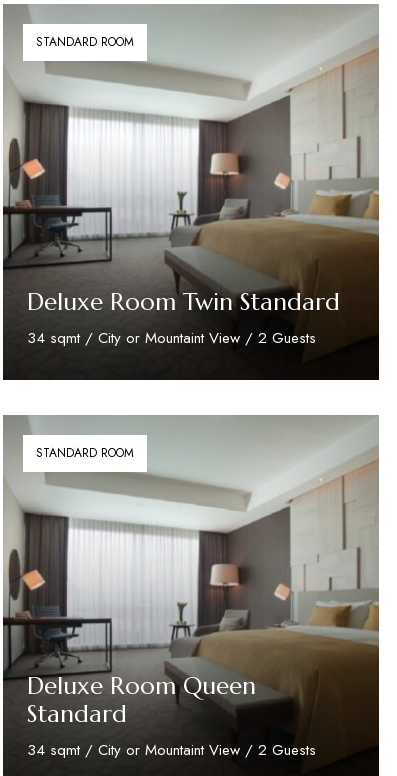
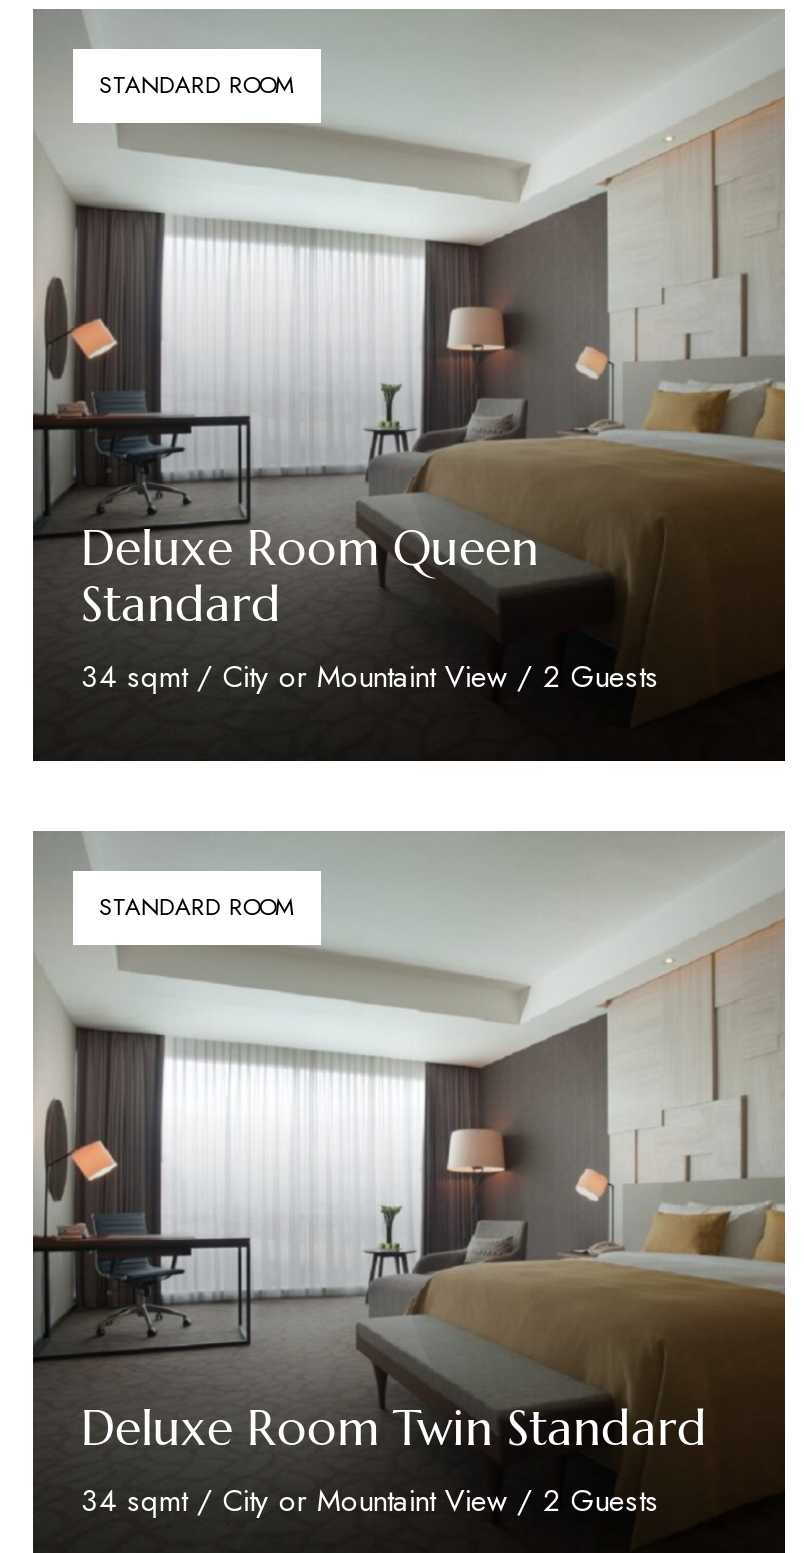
moved down: Deluxe Room Twin Standard

moved up: Deluxe Room Queen | Standard
